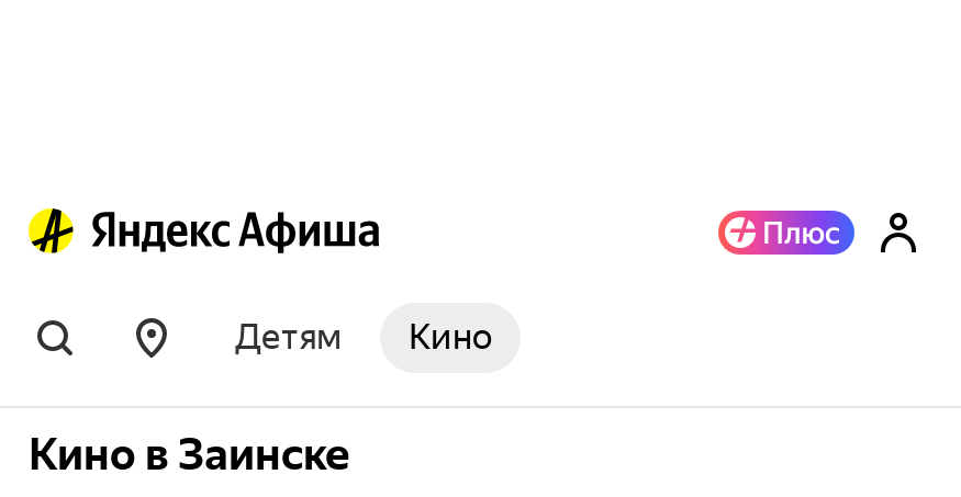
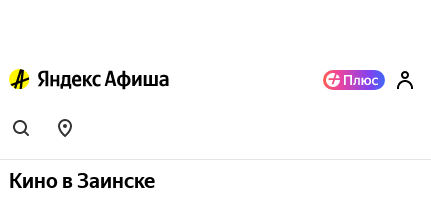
- Детям
- Кино
